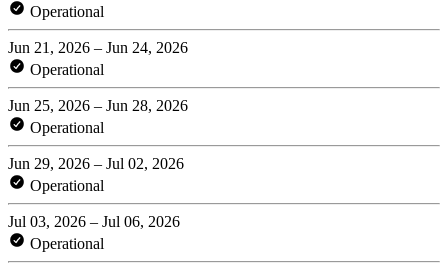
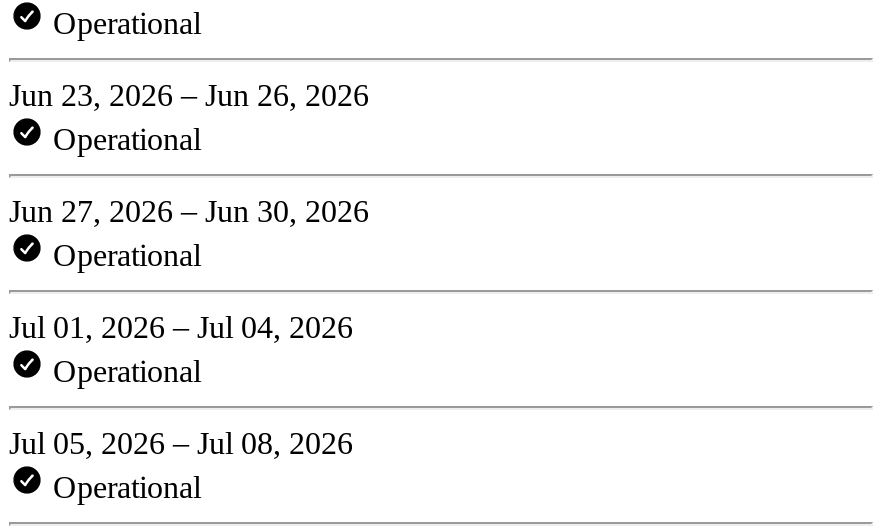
- Jun 21, 2026 – Jun 24, 2026
+ Jun 23, 2026 – Jun 26, 2026

- Jun 25, 2026 – Jun 28, 2026
+ Jun 27, 2026 – Jun 30, 2026

- Jun 29, 2026 – Jul 02, 2026
+ Jul 01, 2026 – Jul 04, 2026

- Jul 03, 2026 – Jul 06, 2026
+ Jul 05, 2026 – Jul 08, 2026
